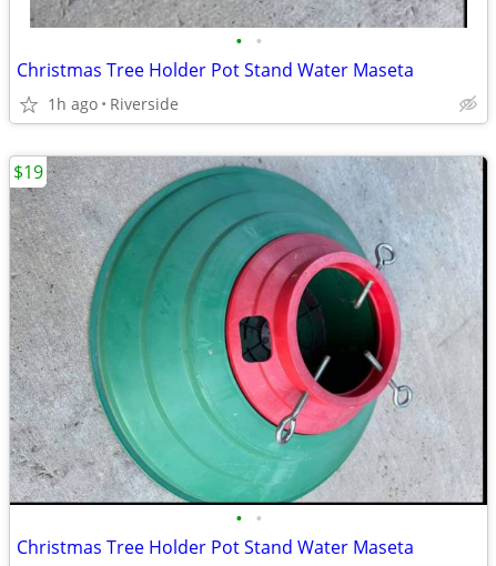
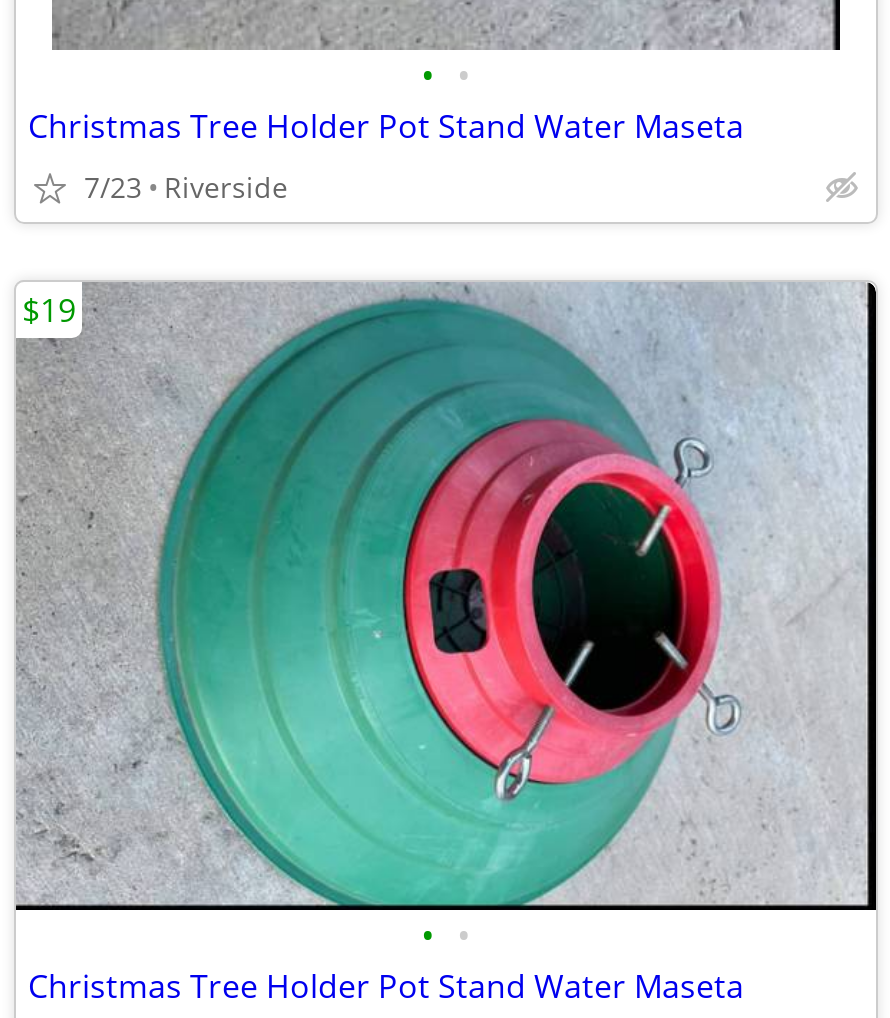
- 1h ago Riverside
+ 7/23 Riverside
